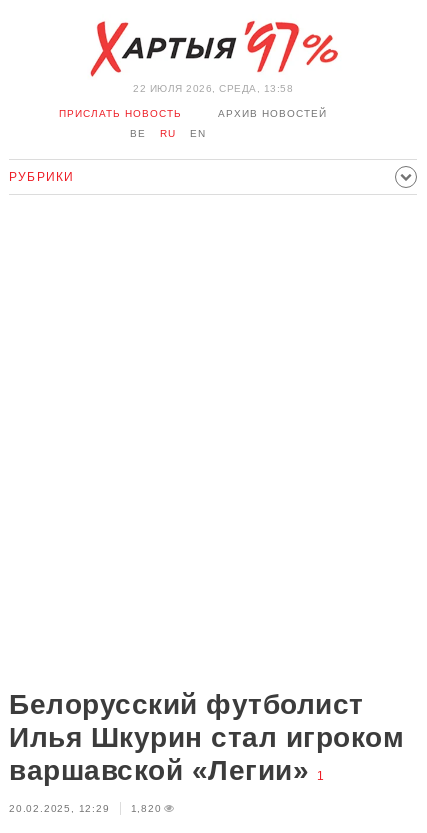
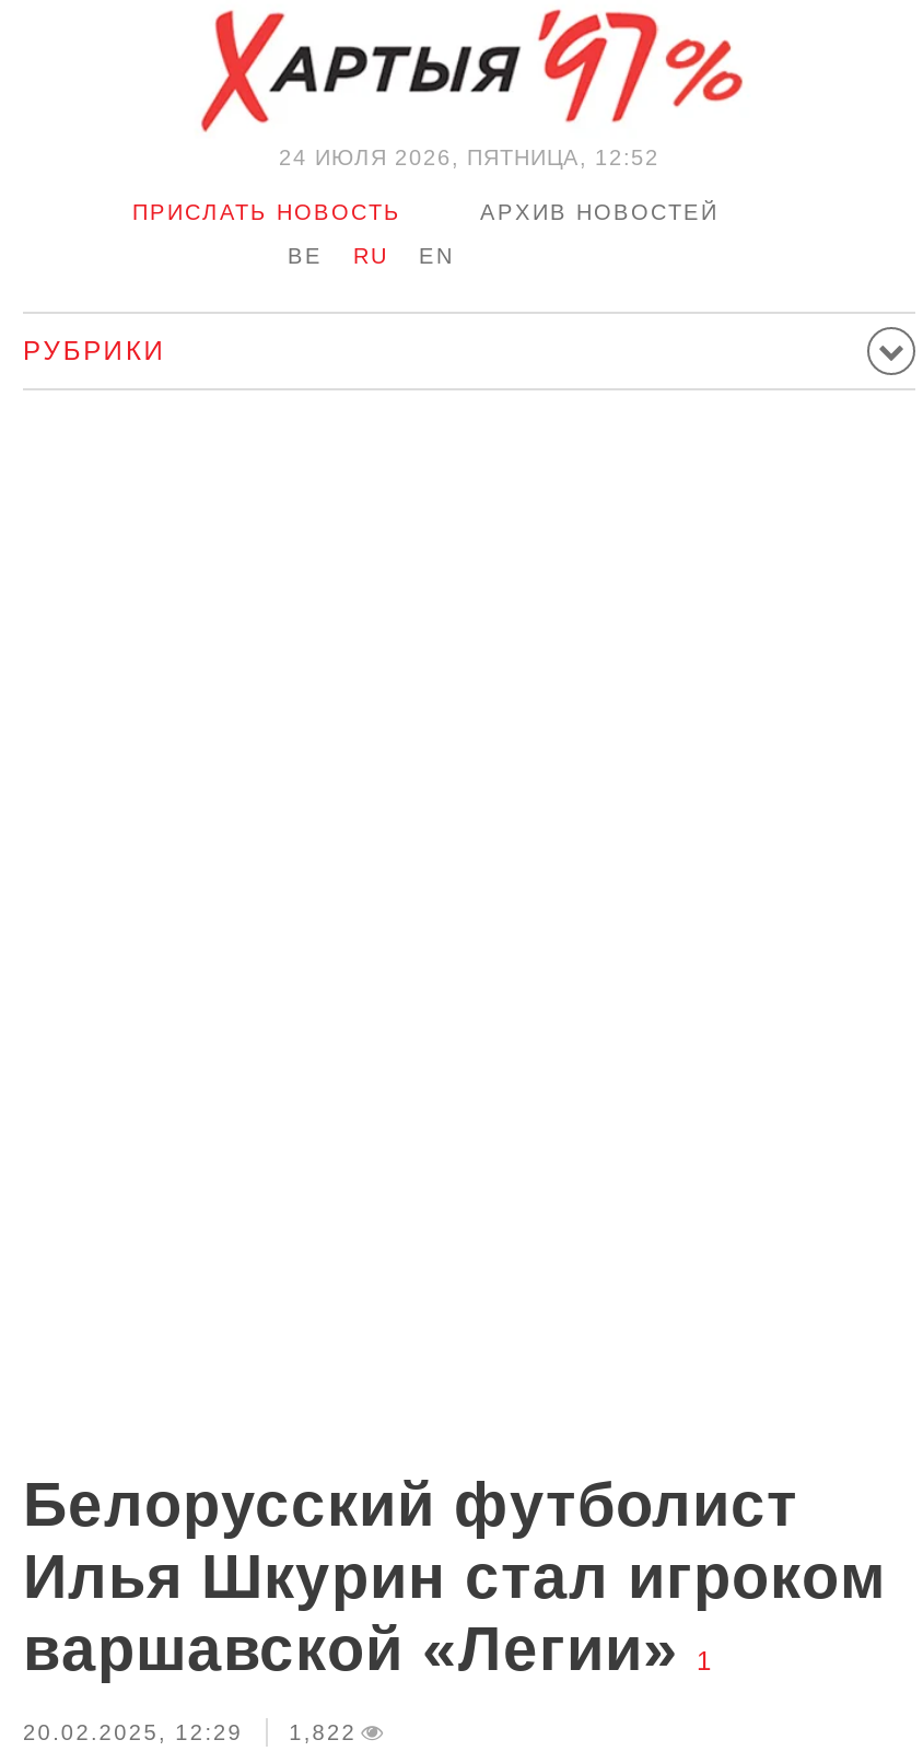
- 22 ИЮЛЯ 2026, СРЕДА, 13:58
+ 24 ИЮЛЯ 2026, ПЯТНИЦА, 12:52

- 20.02.2025, 12:29 1,820
+ 20.02.2025, 12:29 1,822
